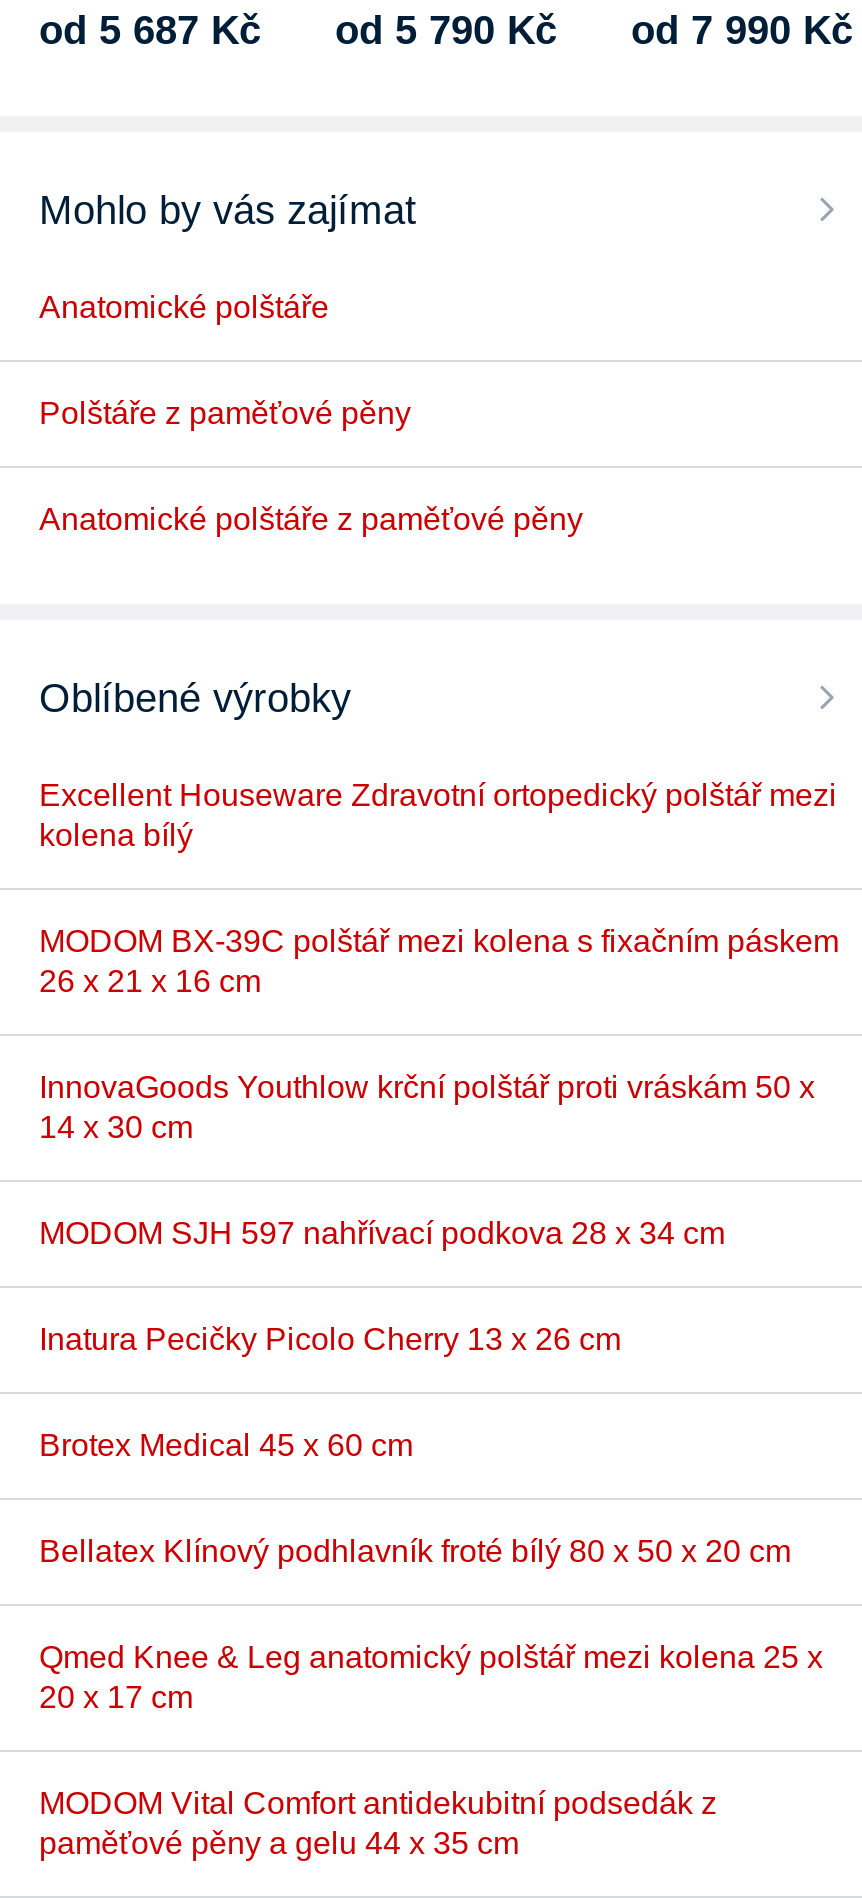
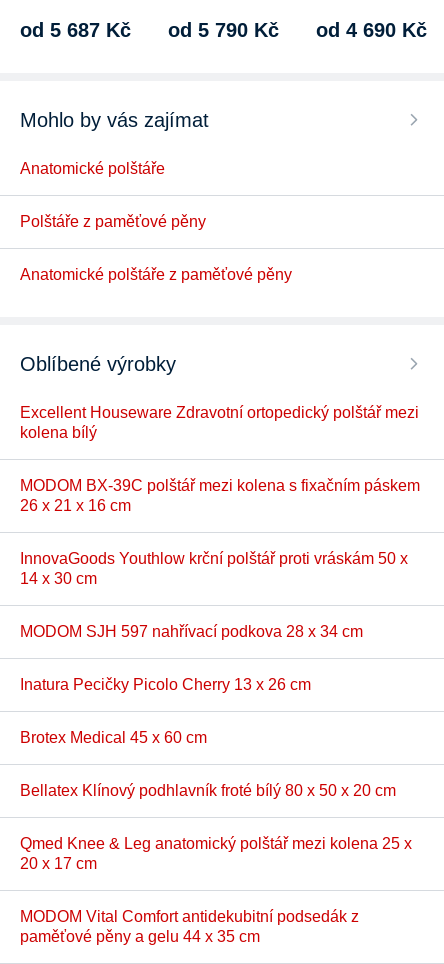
- od 5 687 Kč od 5 790 Kč od 7 990 Kč
+ od 5 687 Kč od 5 790 Kč od 4 690 Kč
